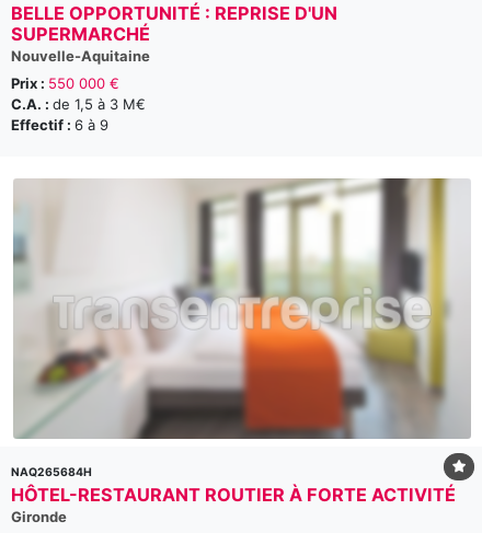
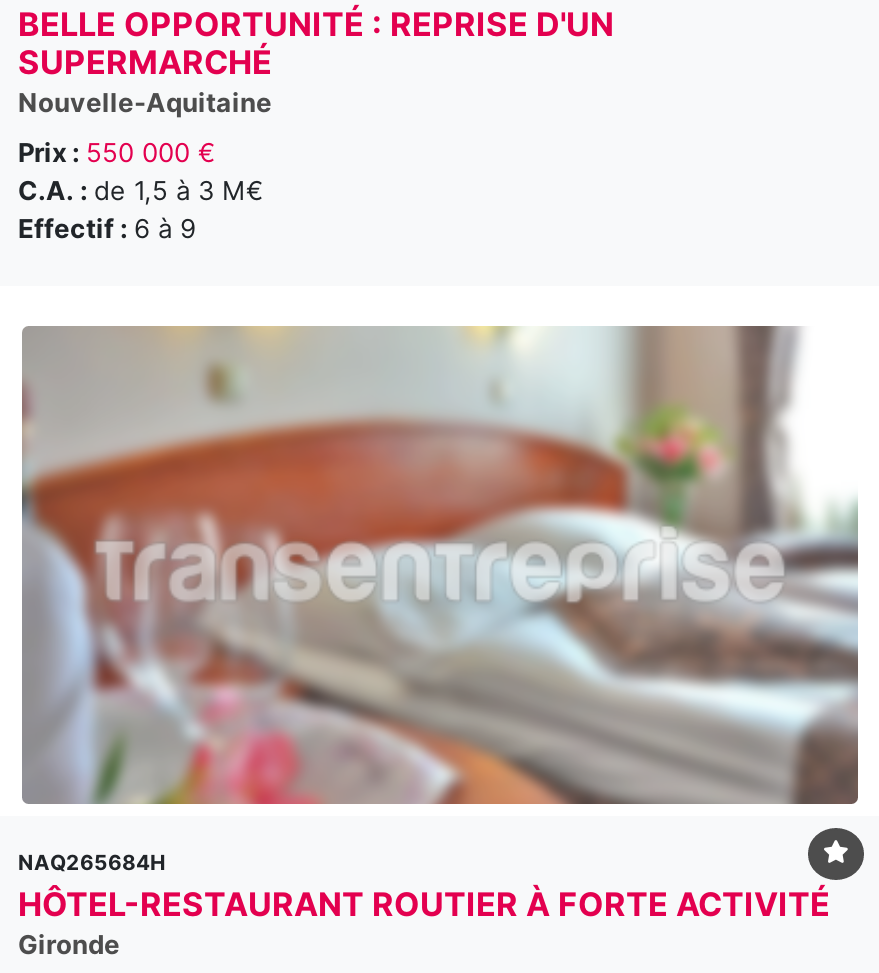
- [image]
+ [image]
